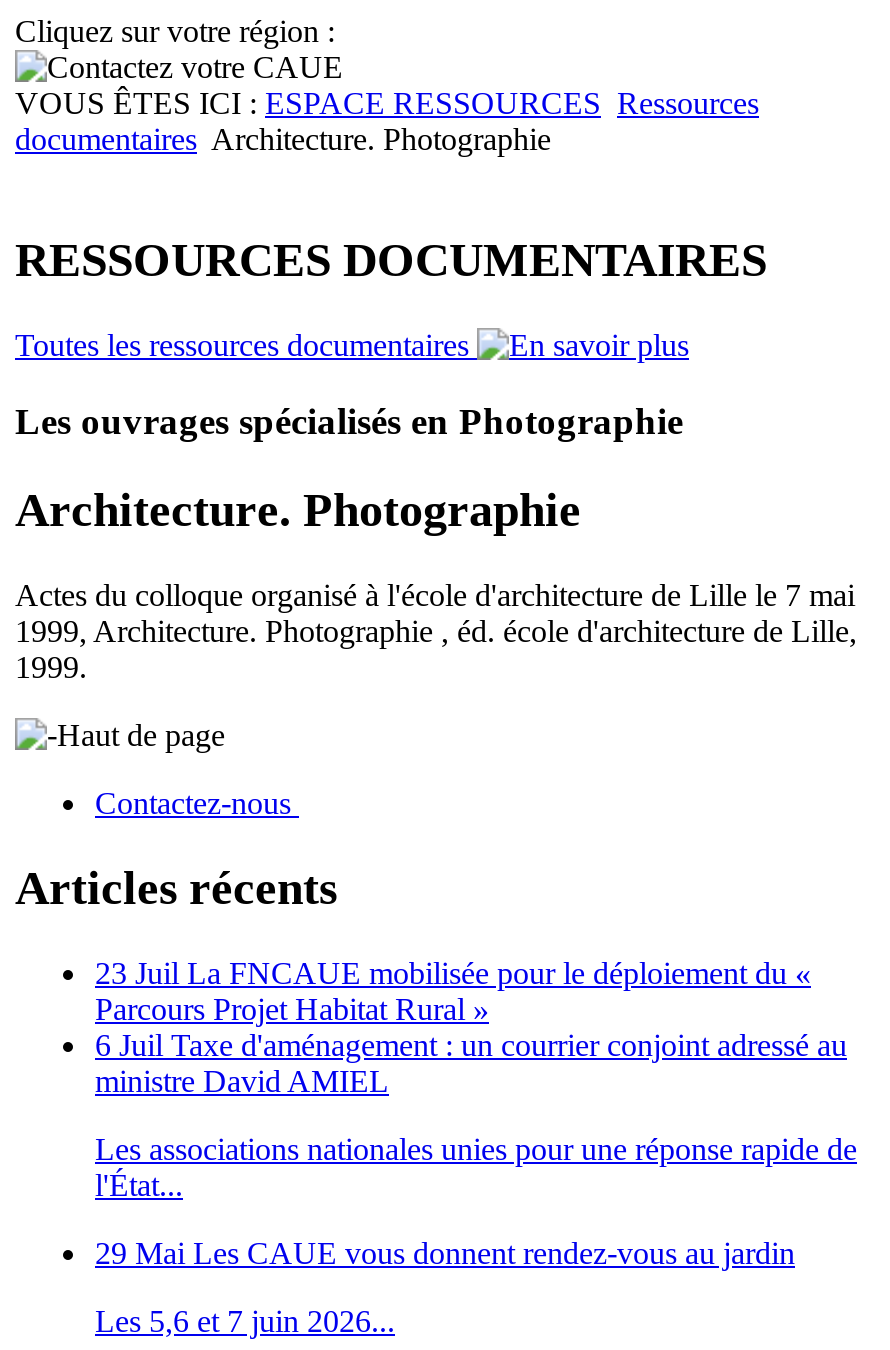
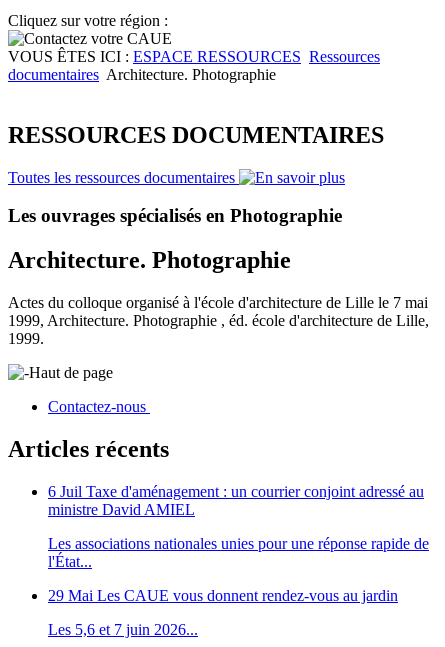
- 23 Juil La FNCAUE mobilisée pour le déploiement du «
- Parcours Projet Habitat Rural »
